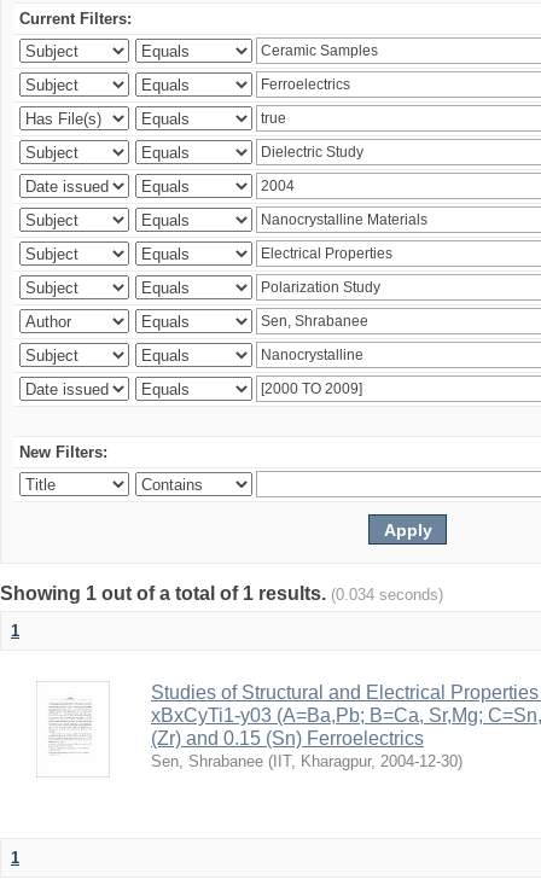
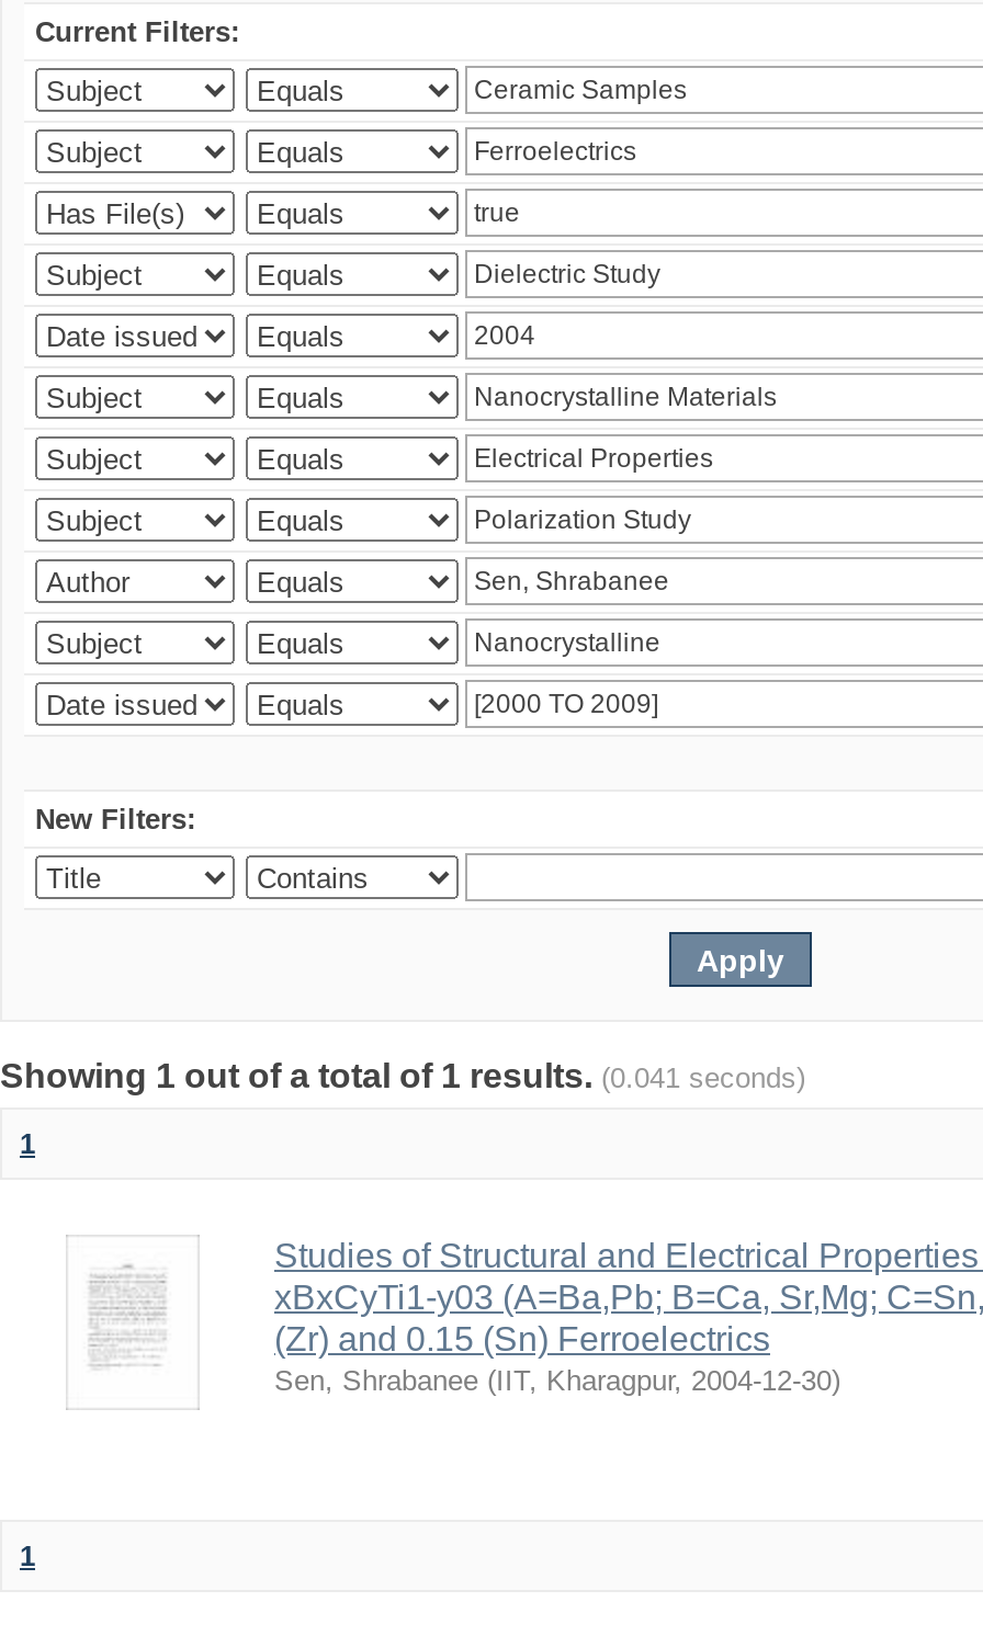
- Showing 1 out of a total of 1 results. (0.034 seconds)
+ Showing 1 out of a total of 1 results. (0.041 seconds)
